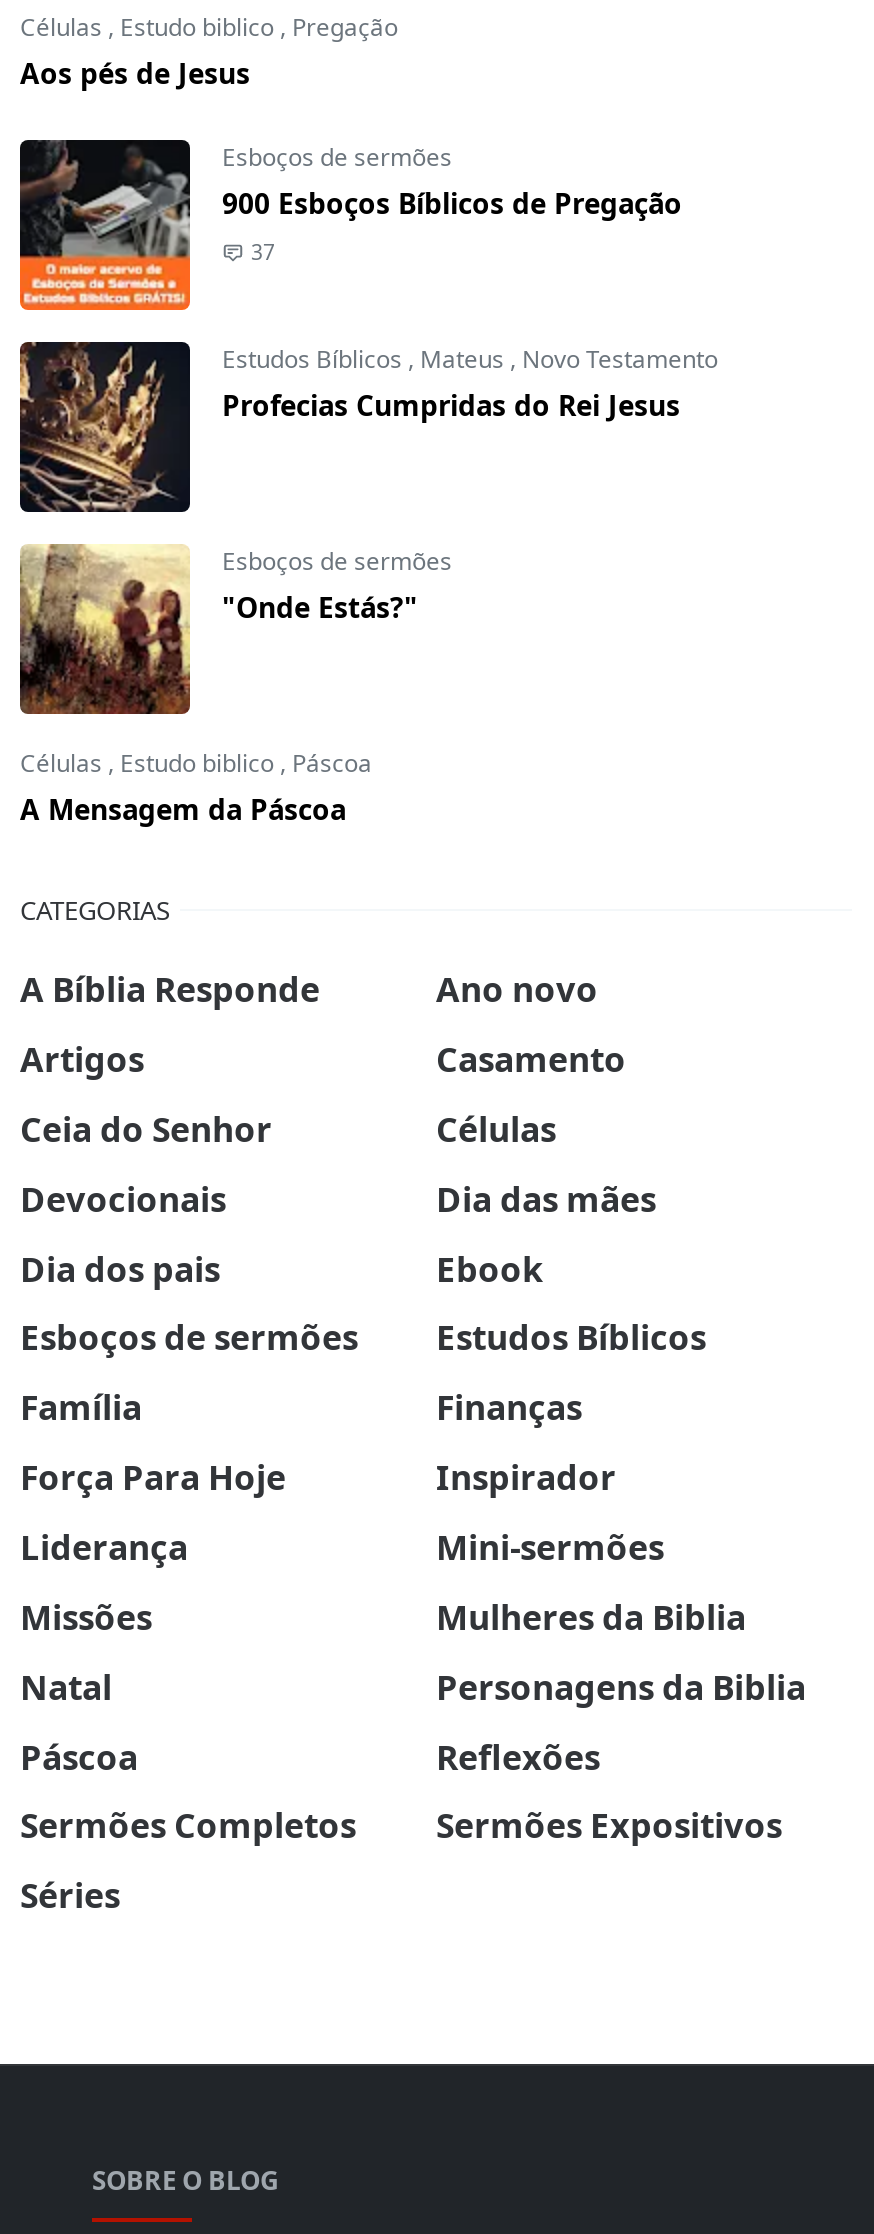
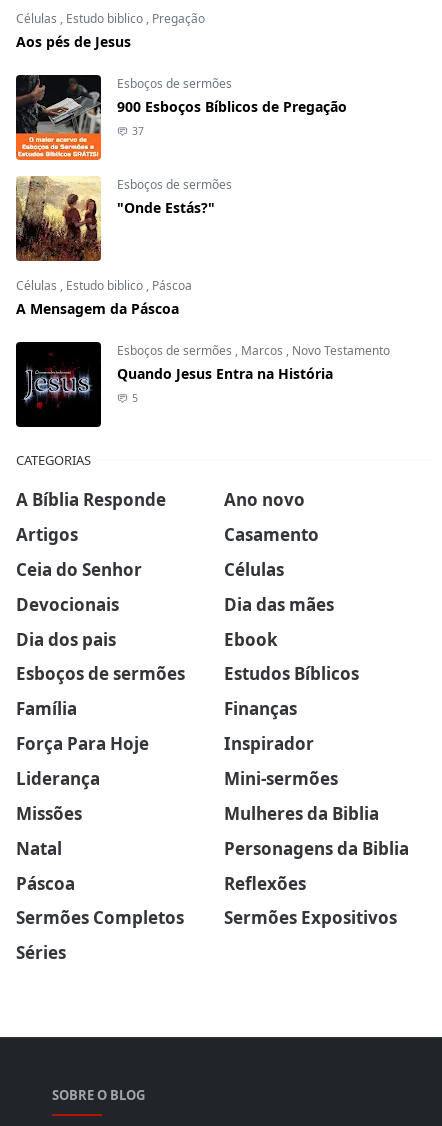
- [image]
- Estudos Bíblicos, Mateus, Novo Testamento
- Profecias Cumpridas do Rei Jesus

moved up: [image] | Esboços de sermões | "Onde Estás?" | Células, Estudo biblico, Páscoa | A Mensagem da Páscoa

+ [image]
+ Esboços de sermões, Marcos, Novo Testamento
+ Quando Jesus Entra na História
+ 5
